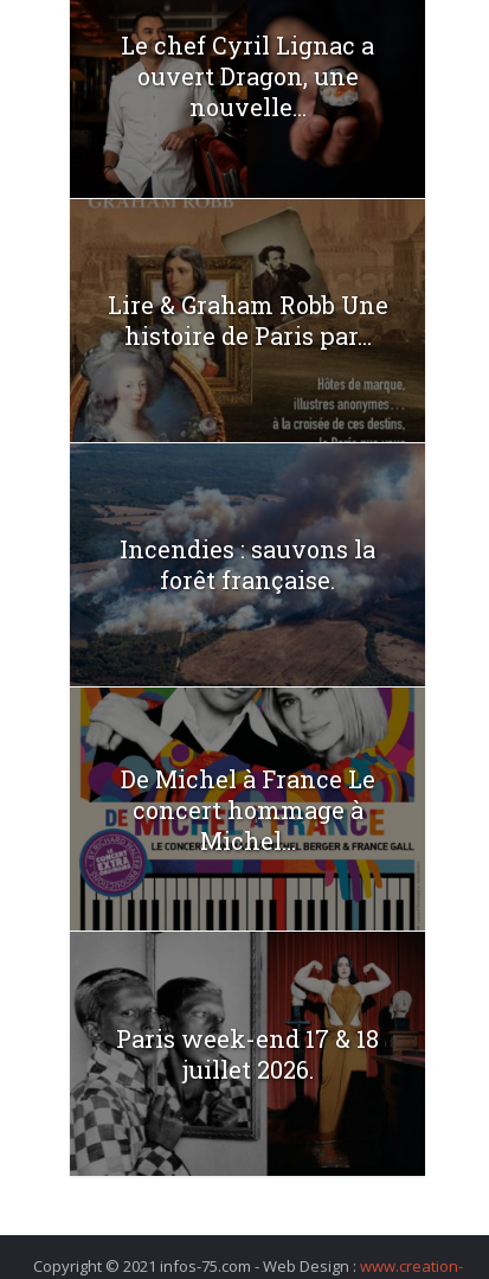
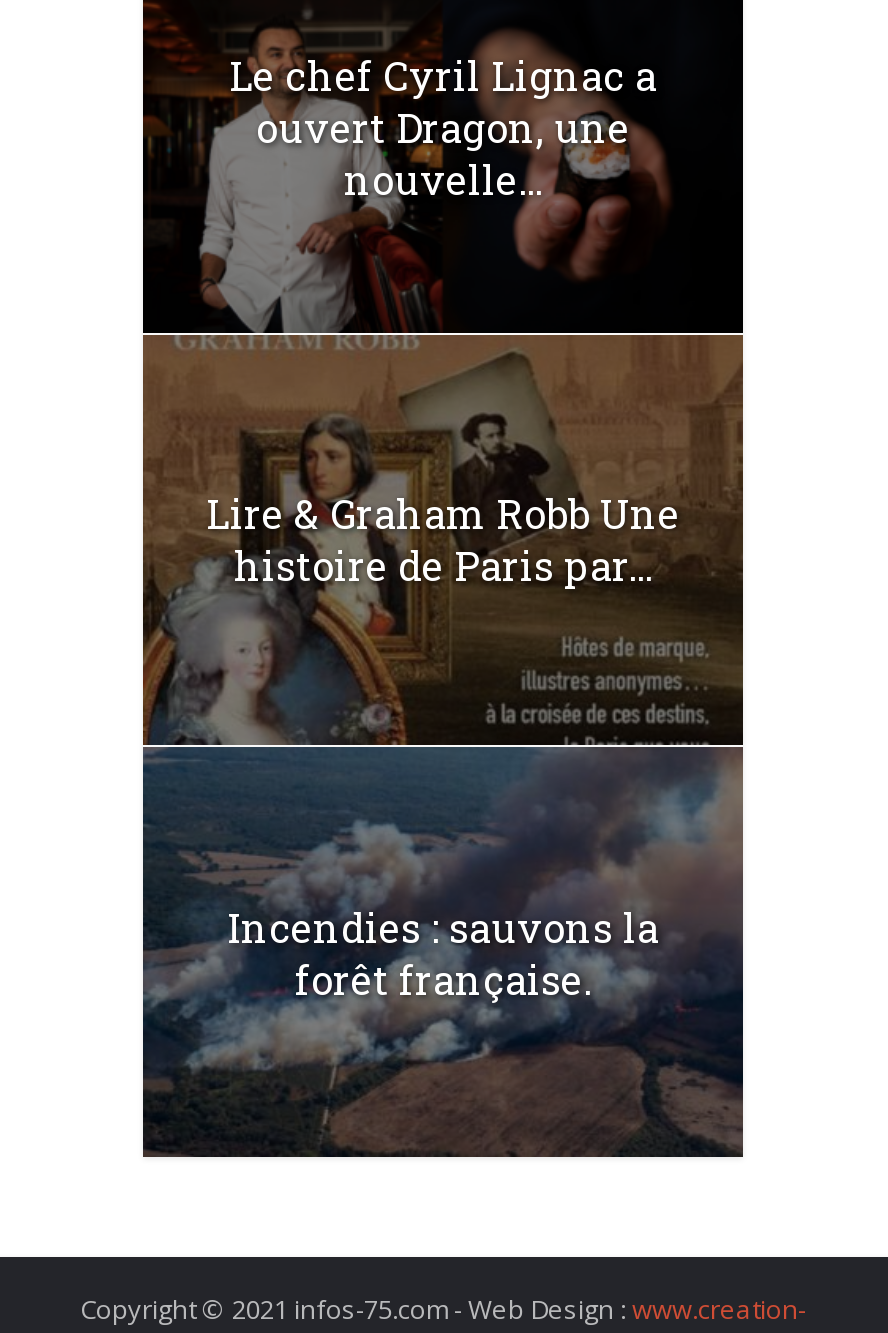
- [image]
- De Michel à France Le
- concert hommage à
- Michel...

- Paris week-end 17 & 18
- juillet 2026.
